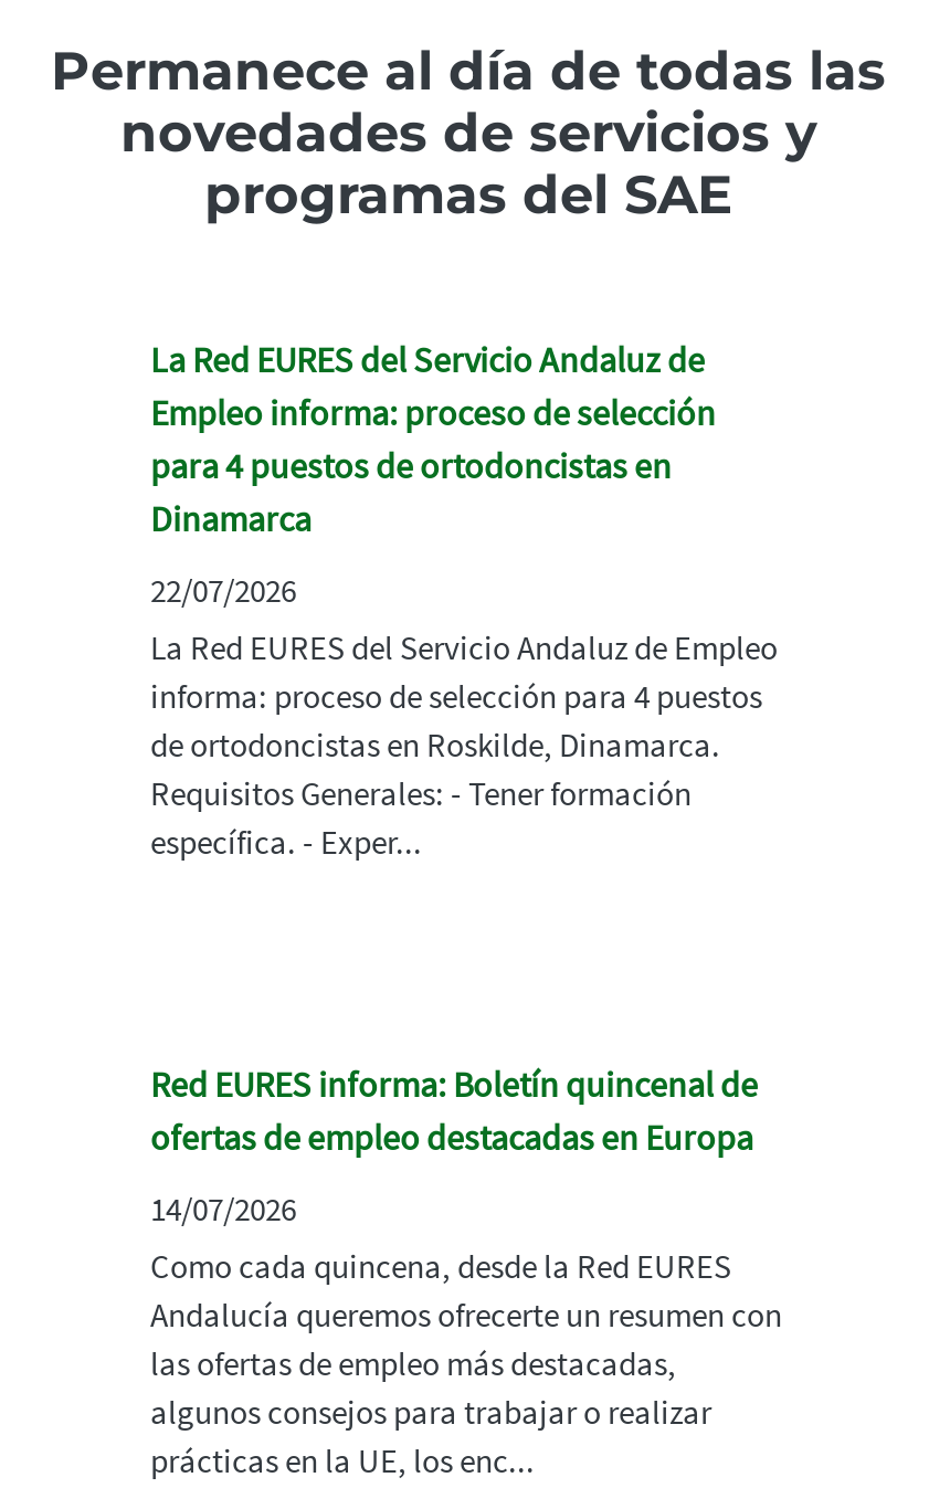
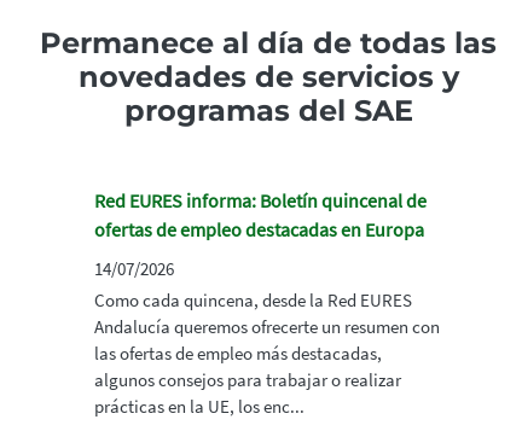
- La Red EURES del Servicio Andaluz de
- Empleo informa: proceso de selección
- para 4 puestos de ortodoncistas en
- Dinamarca
- 22/07/2026
- La Red EURES del Servicio Andaluz de Empleo
- informa: proceso de selección para 4 puestos
- de ortodoncistas en Roskilde, Dinamarca.
- Requisitos Generales: - Tener formación
- específica. - Exper...
